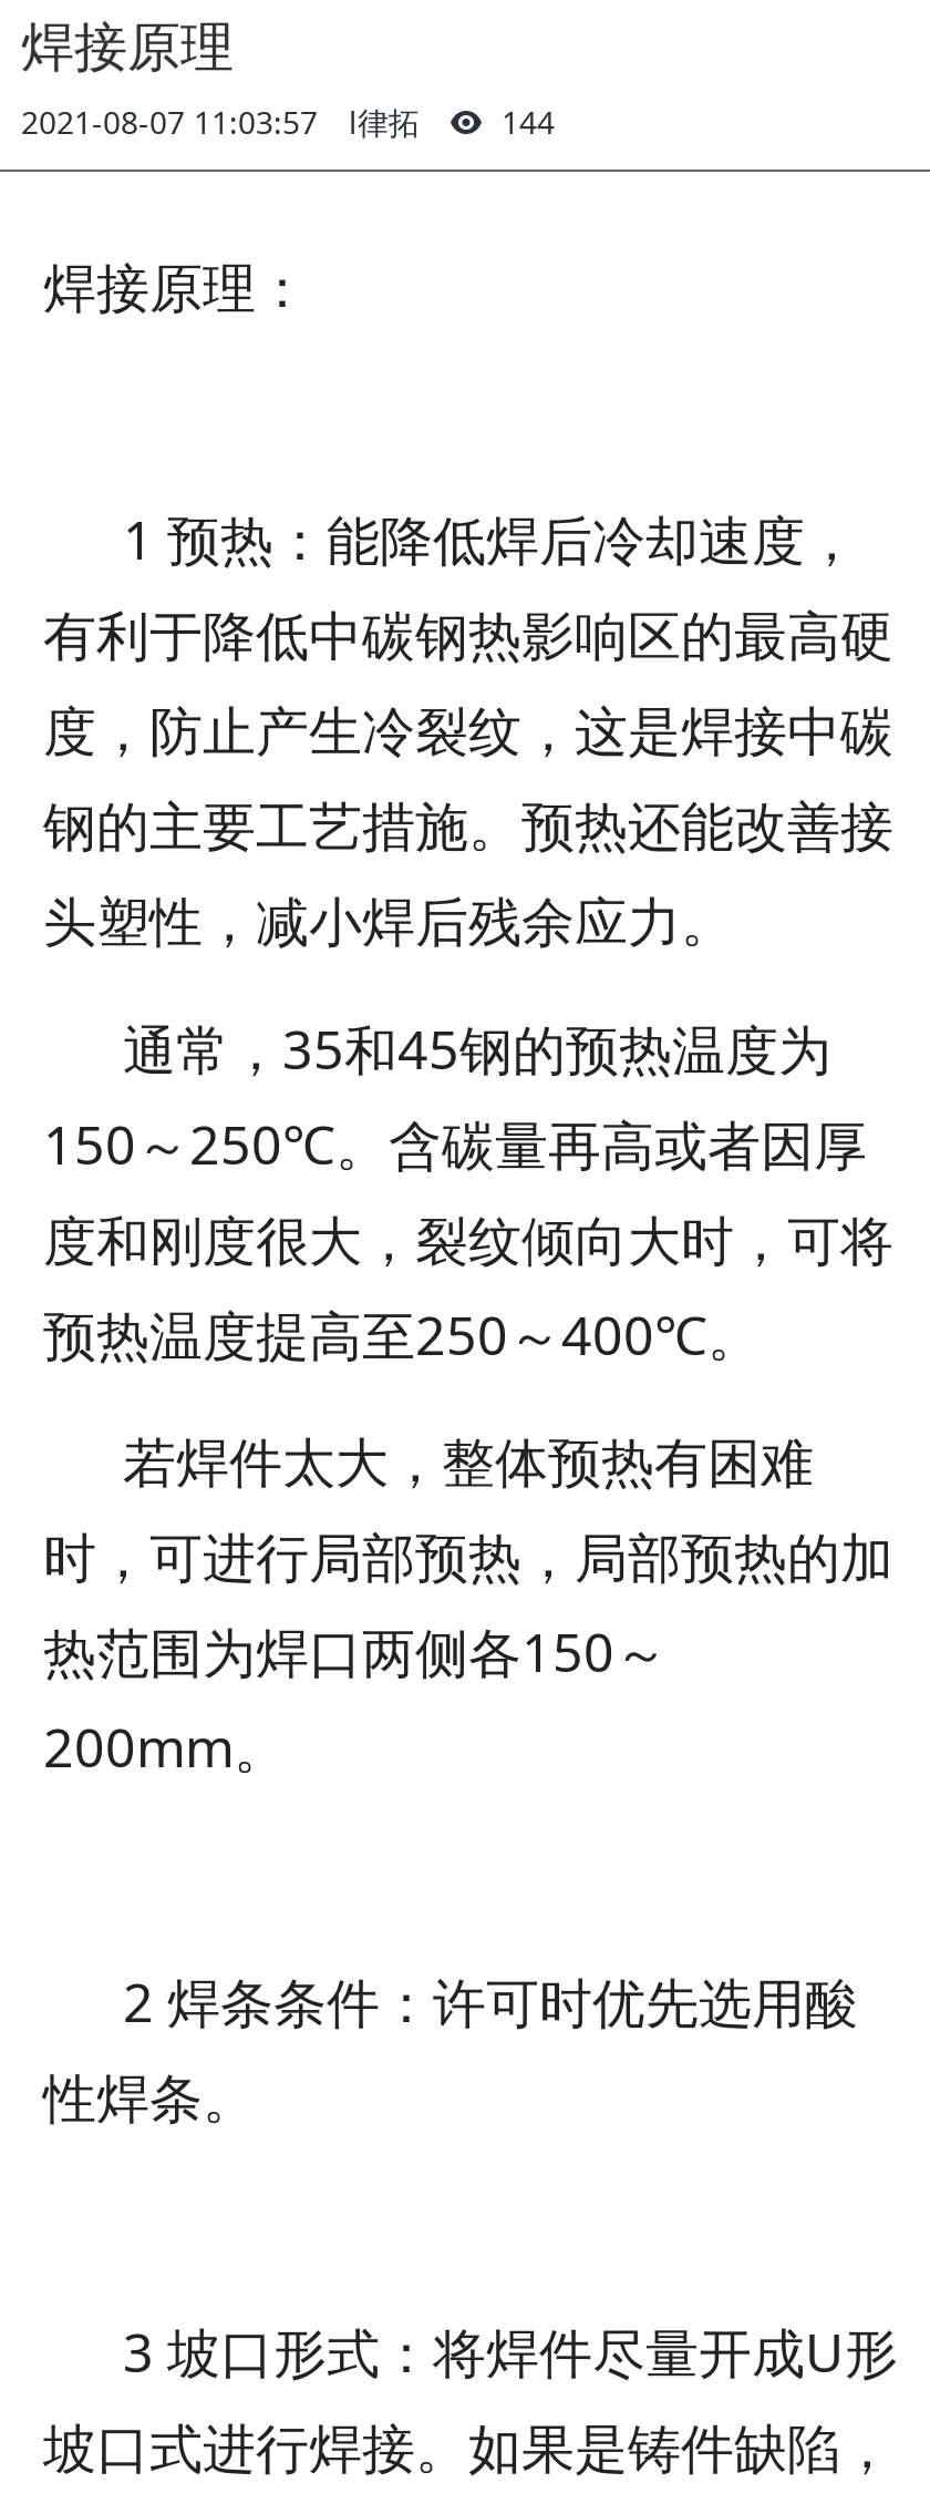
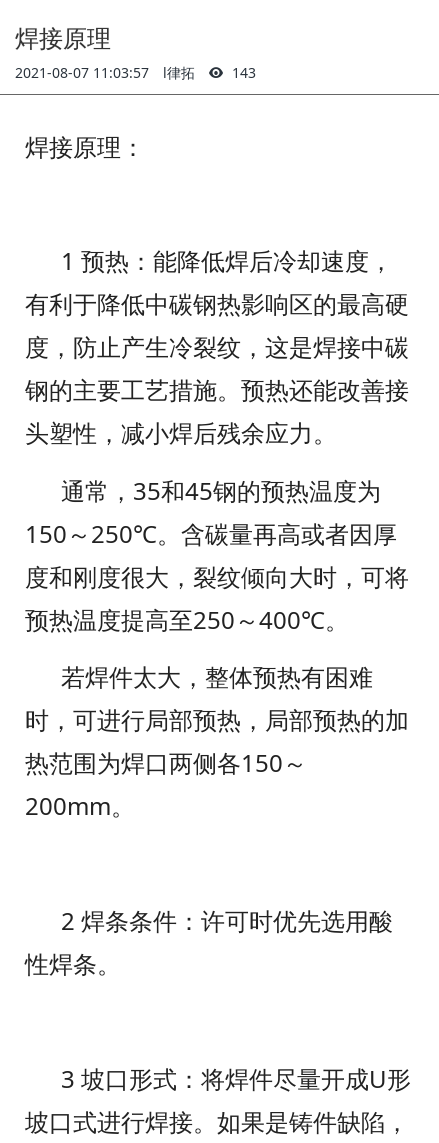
- 2021-08-07 11:03:57 l律拓 144
+ 2021-08-07 11:03:57 l律拓 143
